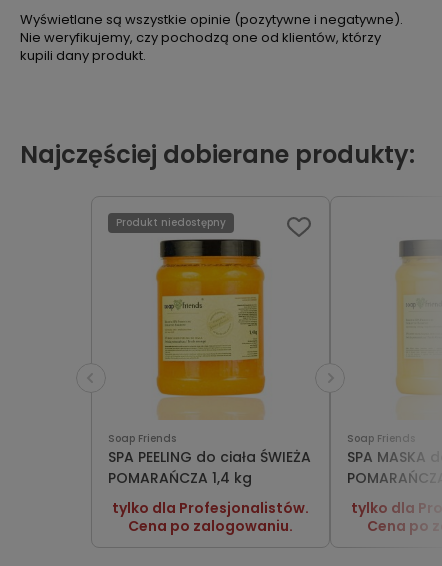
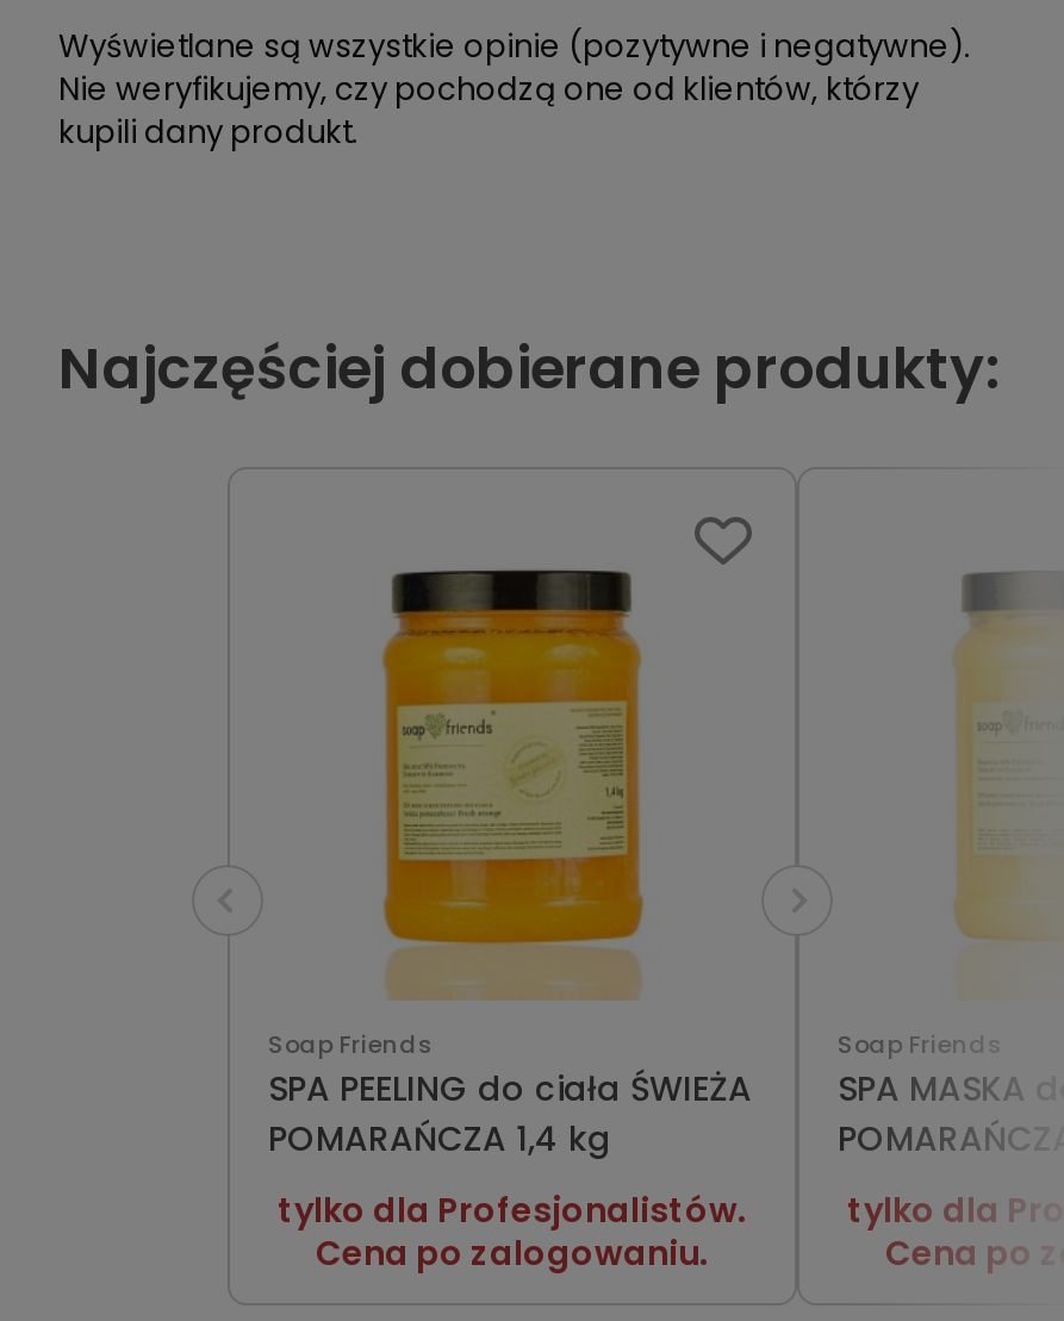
- Produkt niedostępny
